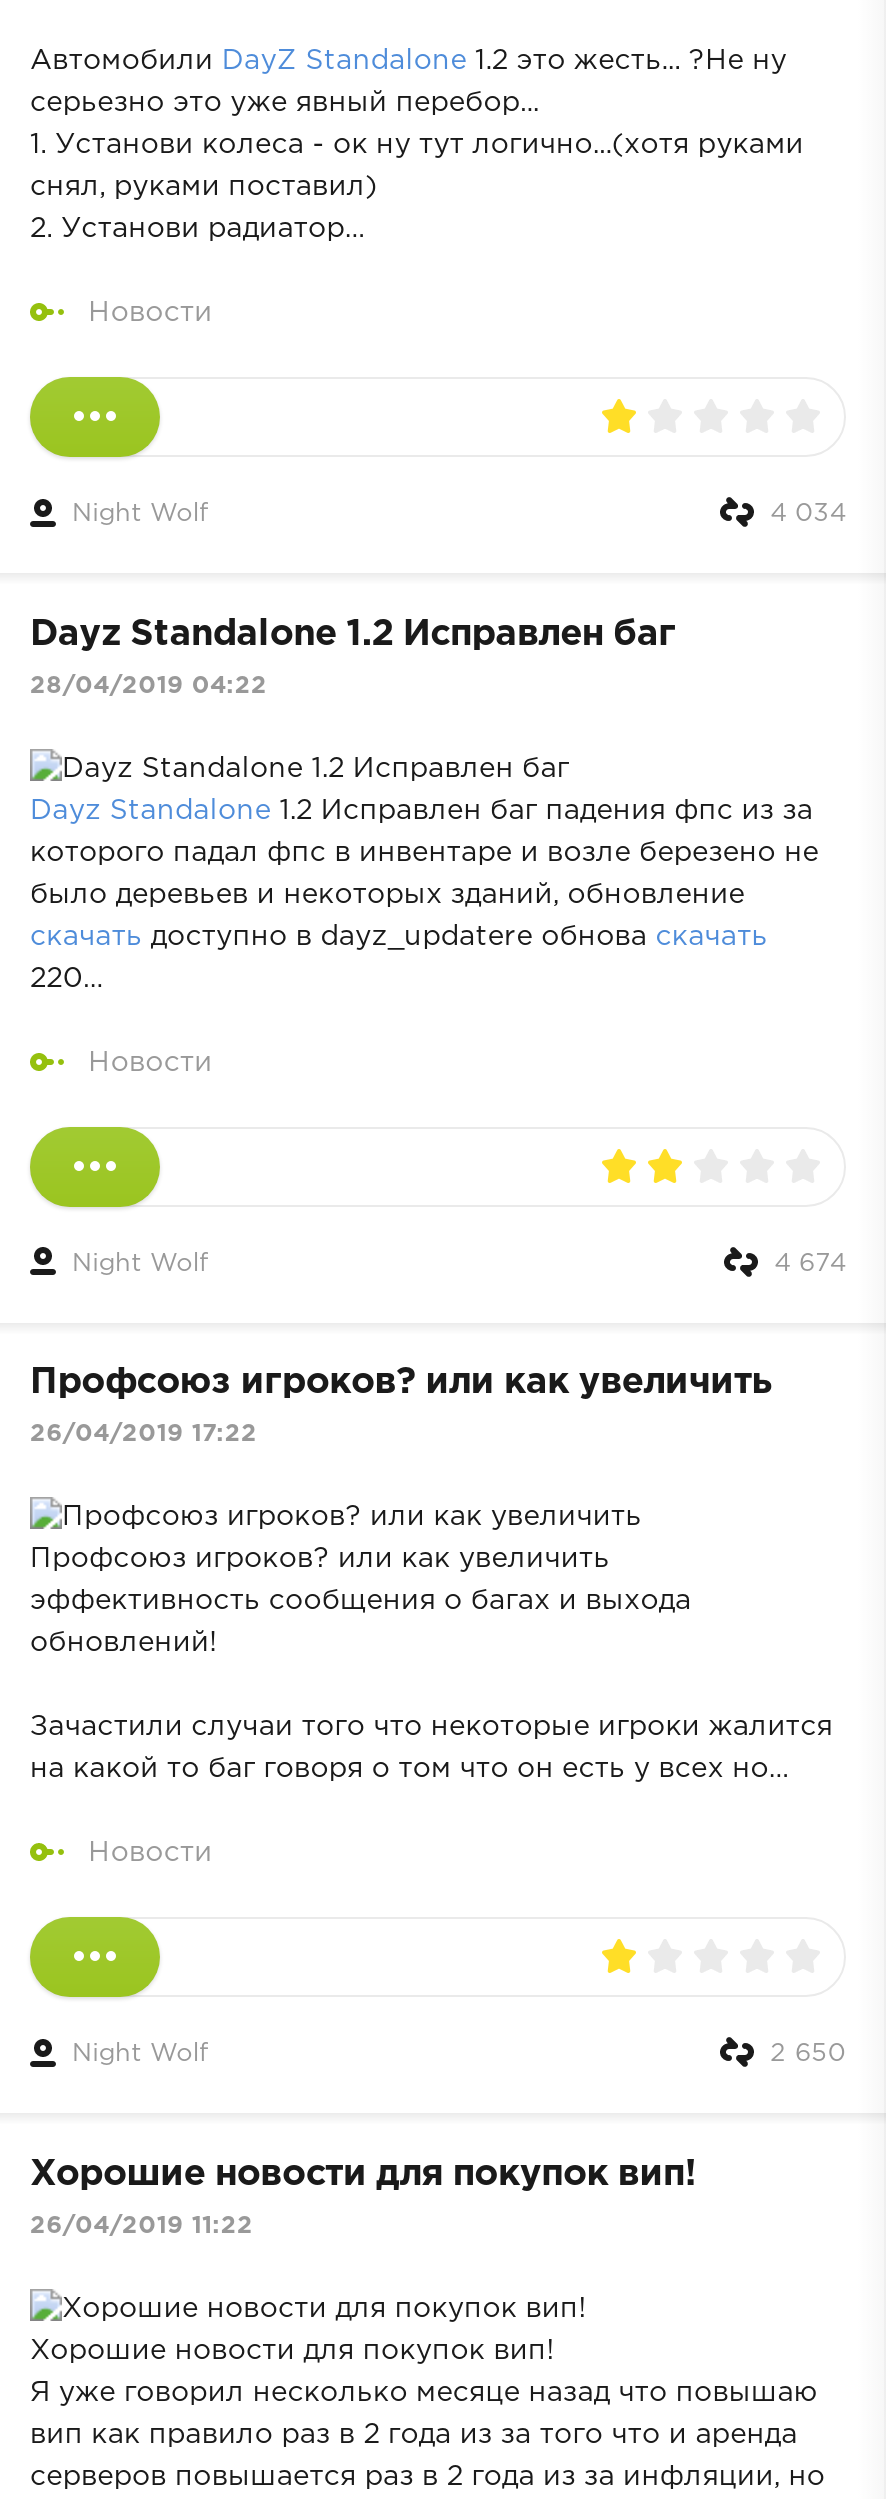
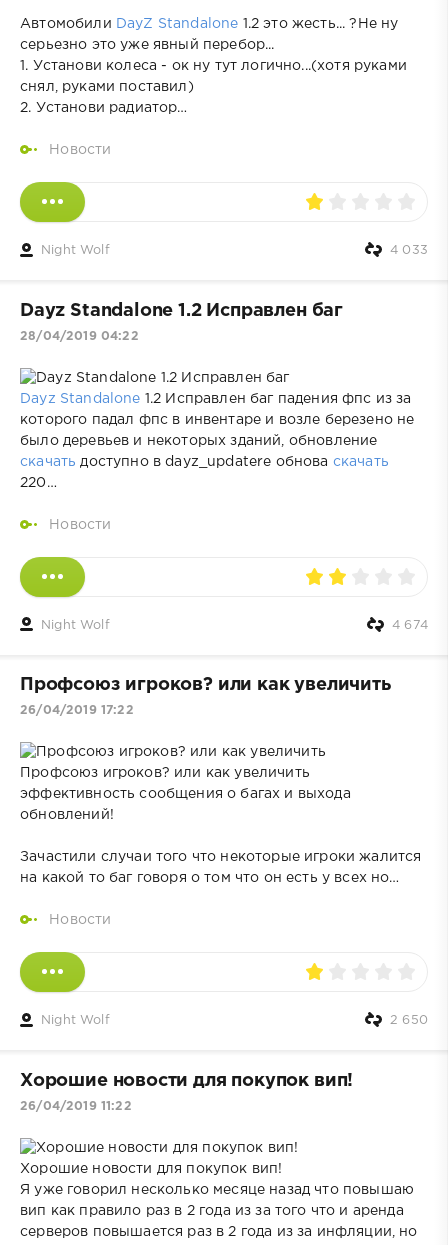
- 4 034
+ 4 033
